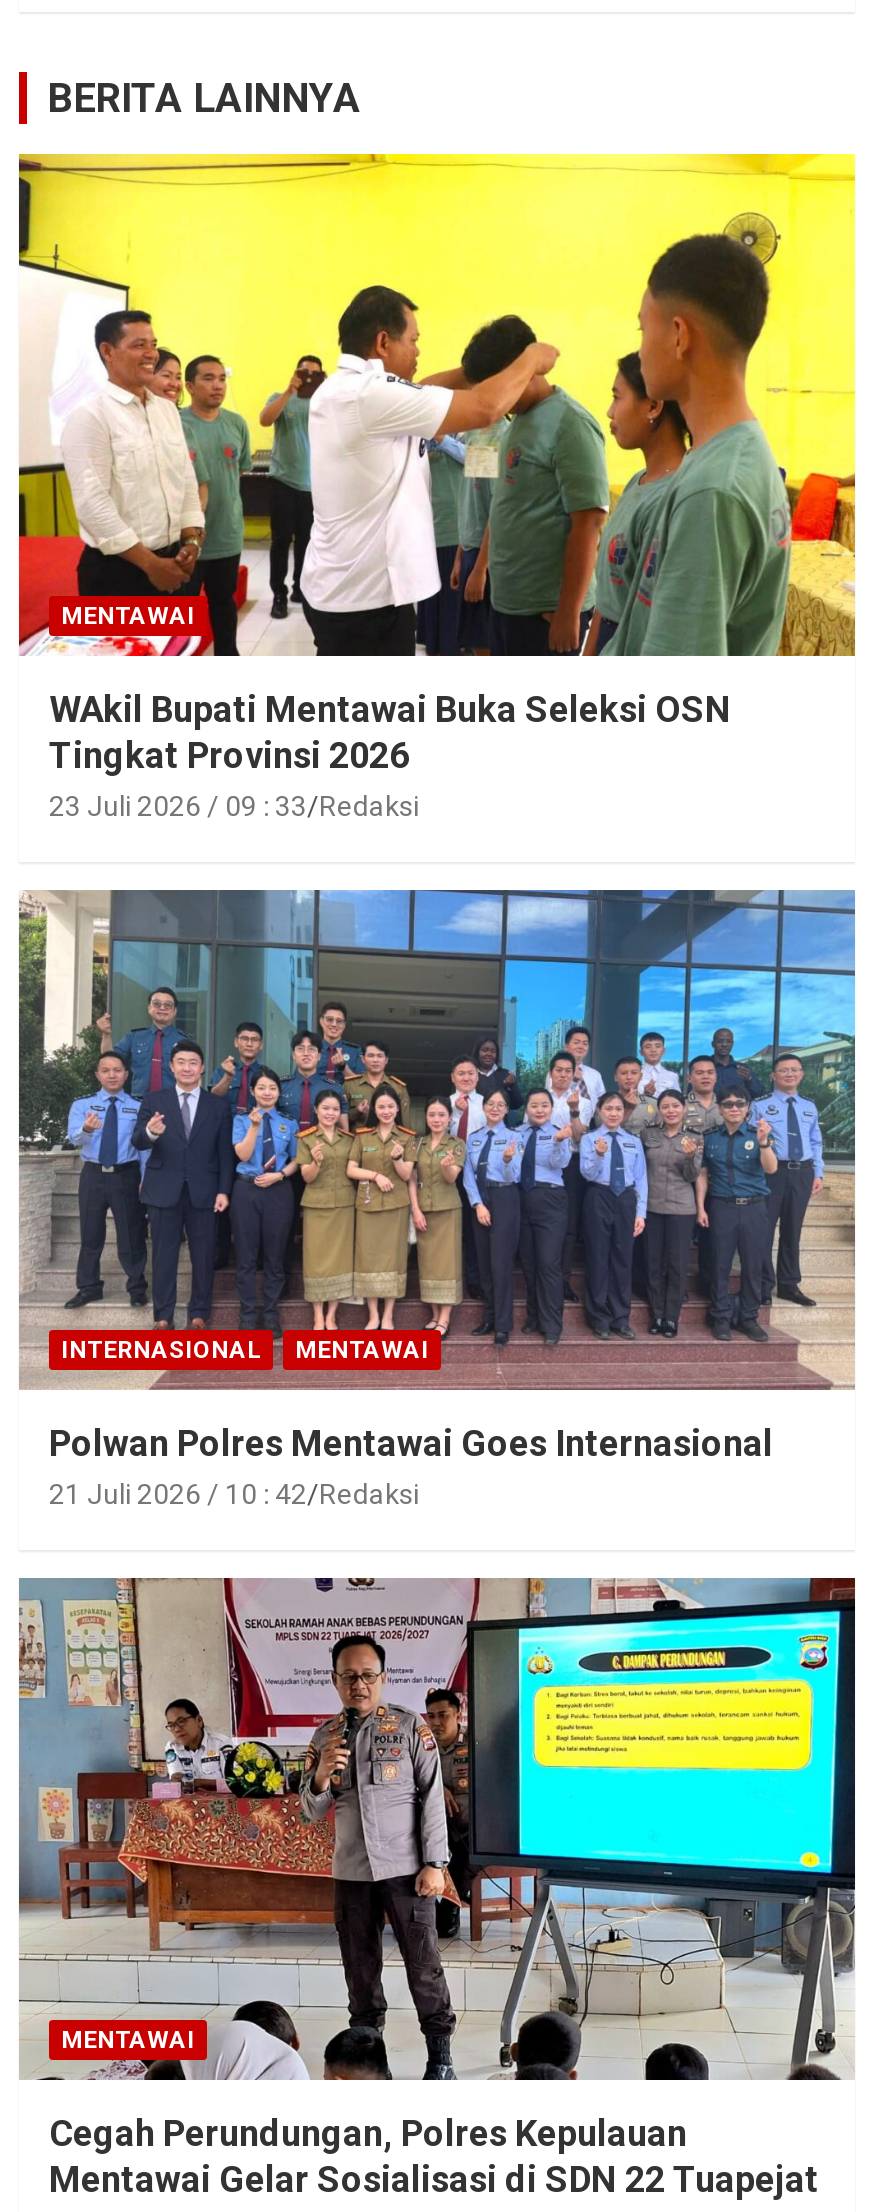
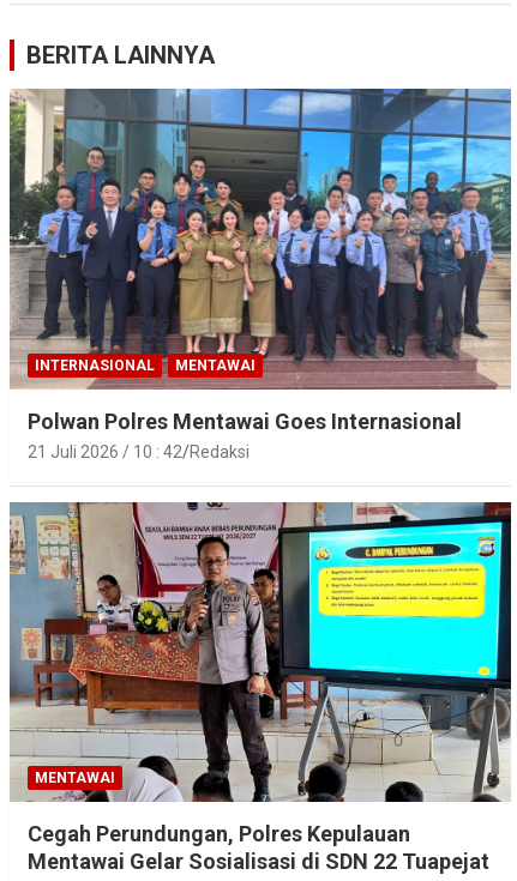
- [image]
- MENTAWAI
- WAkil Bupati Mentawai Buka Seleksi OSN
- Tingkat Provinsi 2026
- 23 Juli 2026 / 09 : 33 Redaksi
